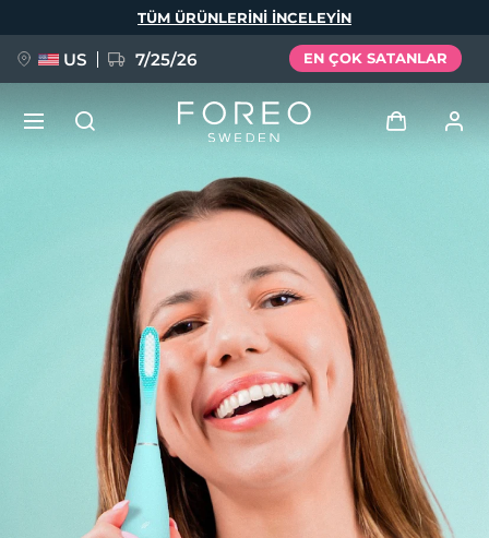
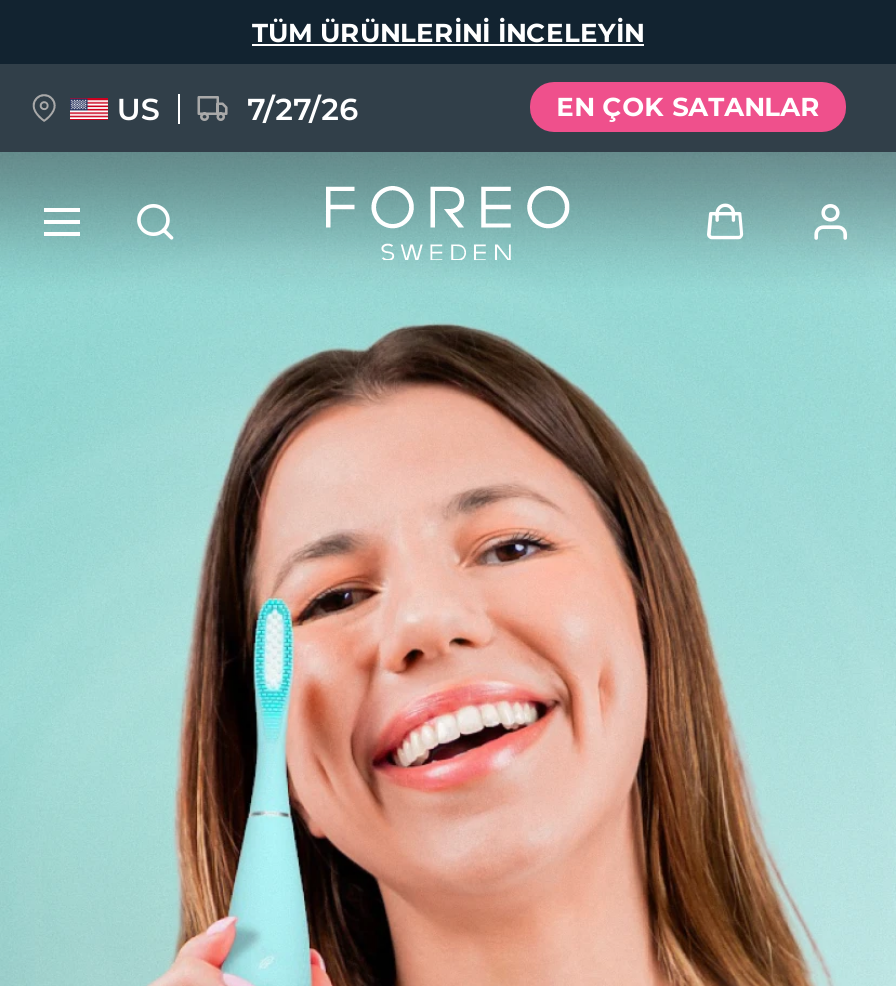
- 7/25/26
+ 7/27/26
